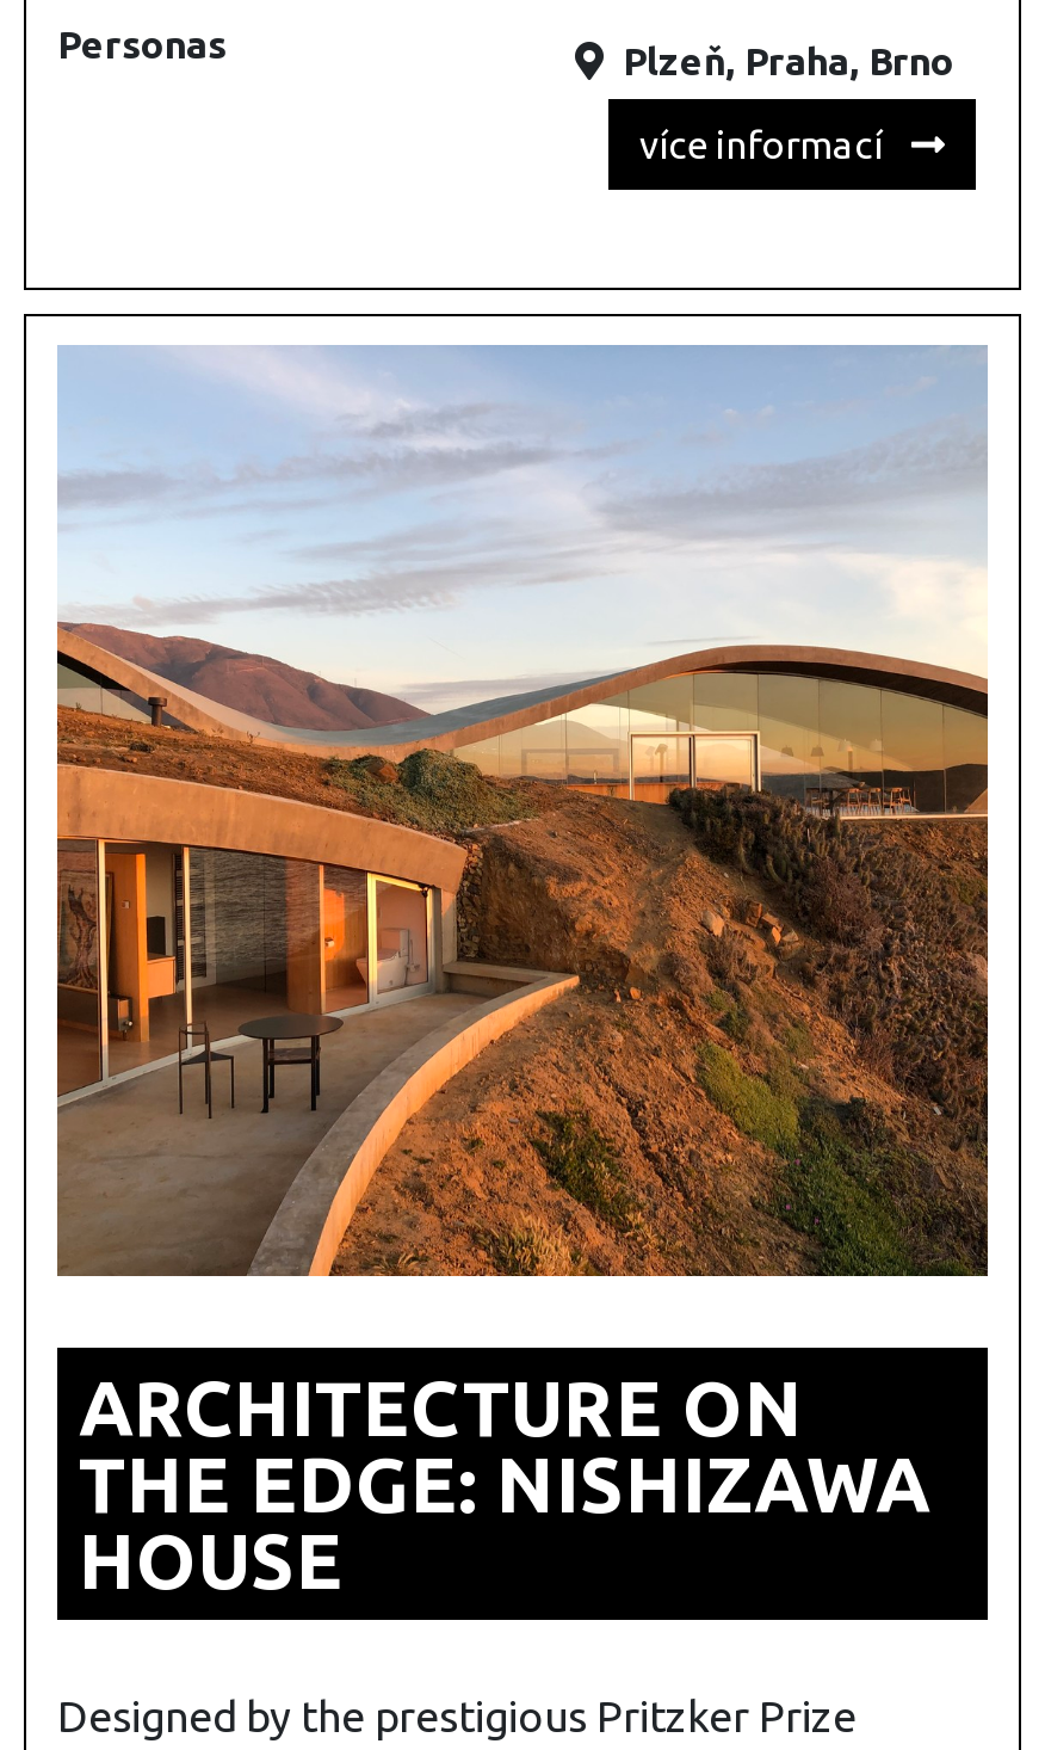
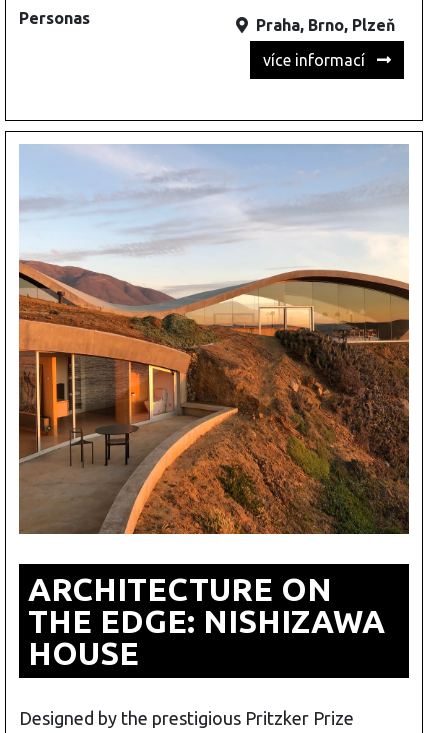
- Plzeň, Praha, Brno
+ Praha, Brno, Plzeň
